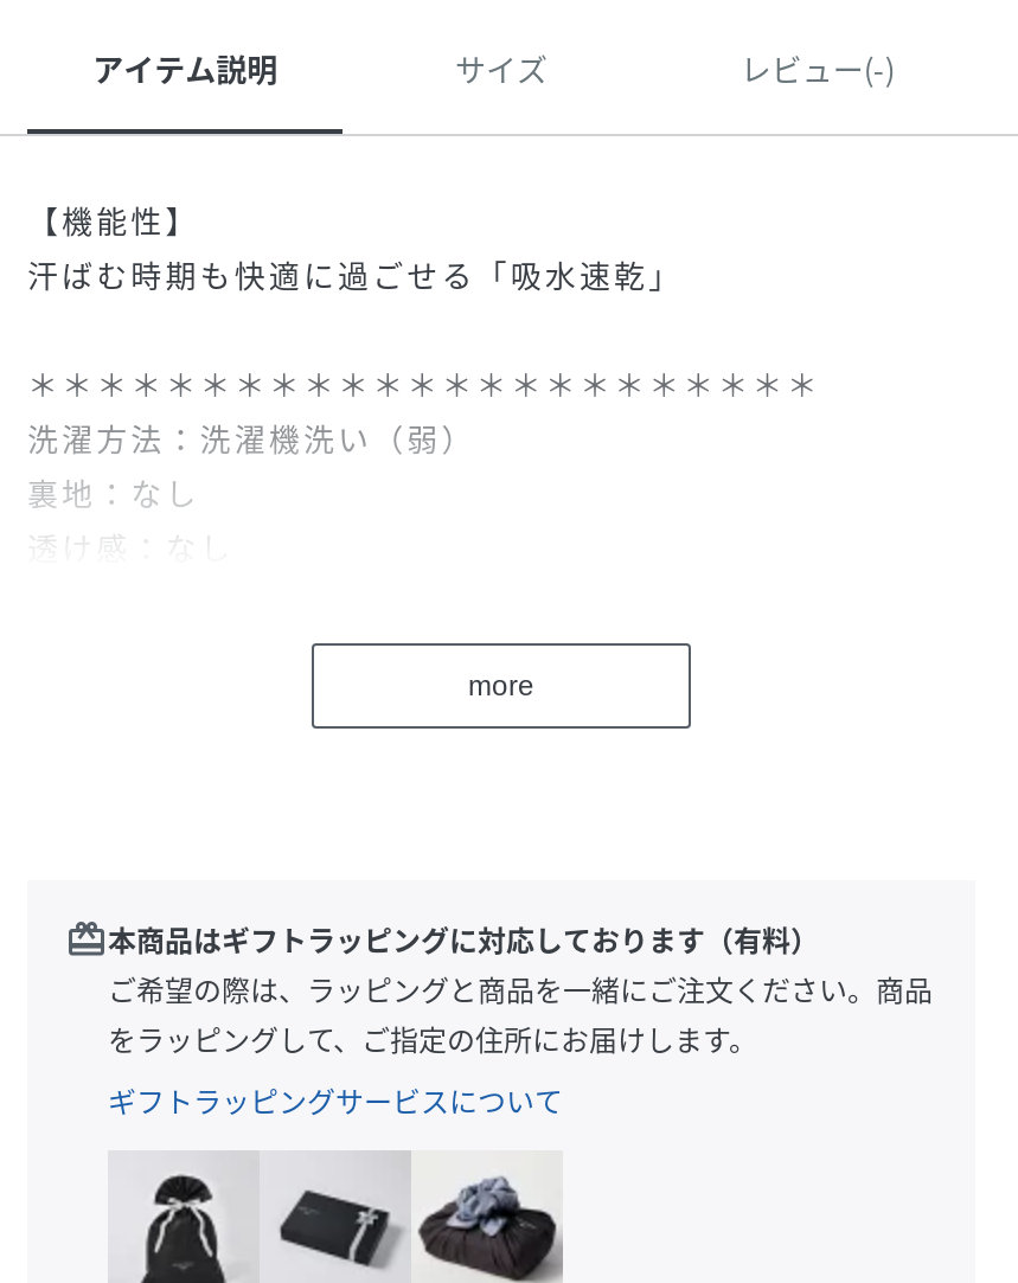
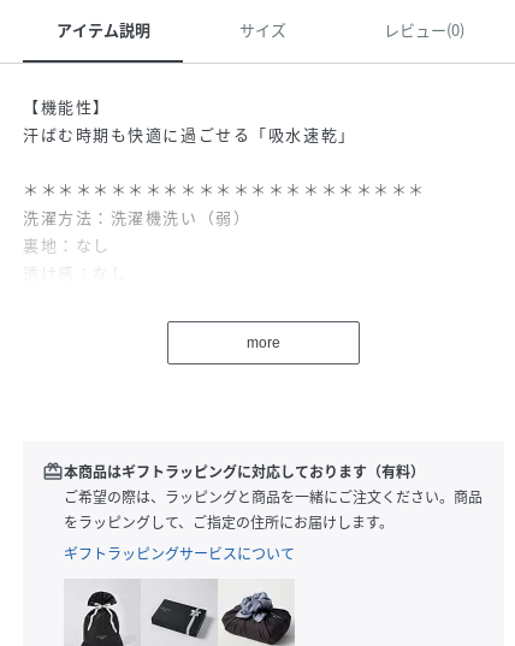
- レビュー(-)
+ レビュー(0)
